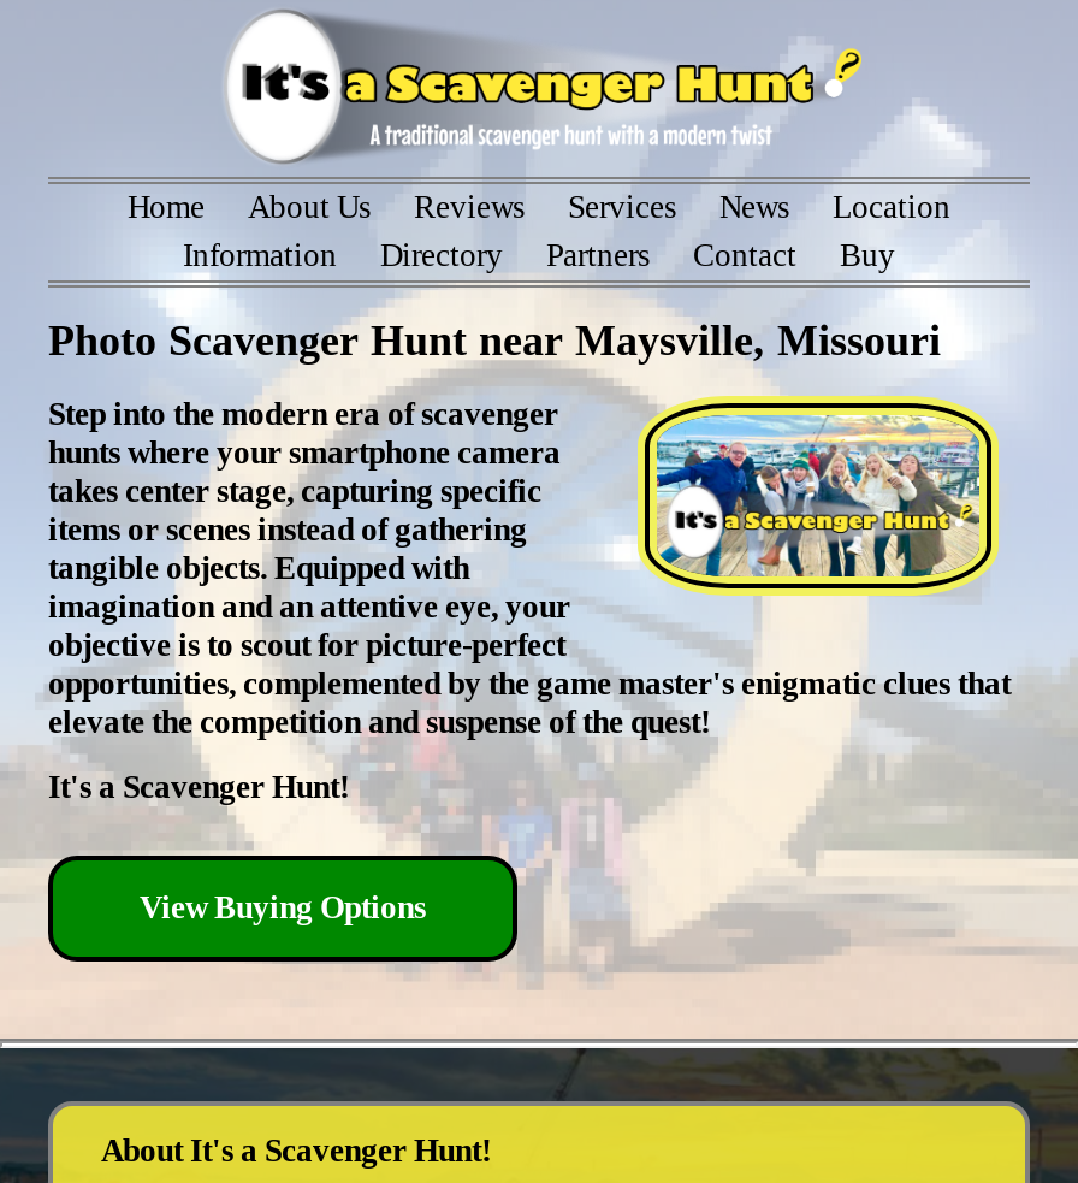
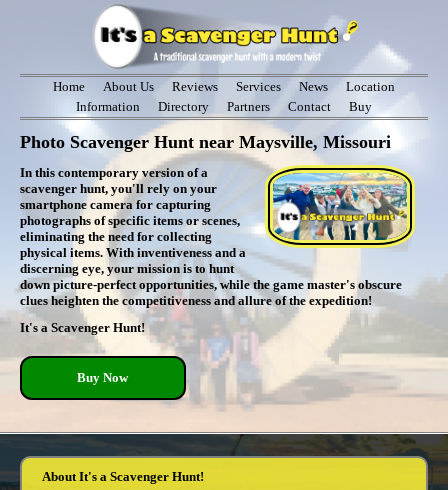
- Step into the modern era of scavenger
- hunts where your smartphone camera
- takes center stage, capturing specific
- items or scenes instead of gathering
- tangible objects. Equipped with
- imagination and an attentive eye, your
- objective is to scout for picture-perfect
- opportunities, complemented by the game master's enigmatic clues that
- elevate the competition and suspense of the quest!
+ In this contemporary version of a
+ scavenger hunt, you'll rely on your
+ smartphone camera for capturing
+ photographs of specific items or scenes,
+ eliminating the need for collecting
+ physical items. With inventiveness and a
+ discerning eye, your mission is to hunt
+ down picture-perfect opportunities, while the game master's obscure
+ clues heighten the competitiveness and allure of the expedition!

- [image]
+ [image]

- View Buying Options
+ Buy Now
